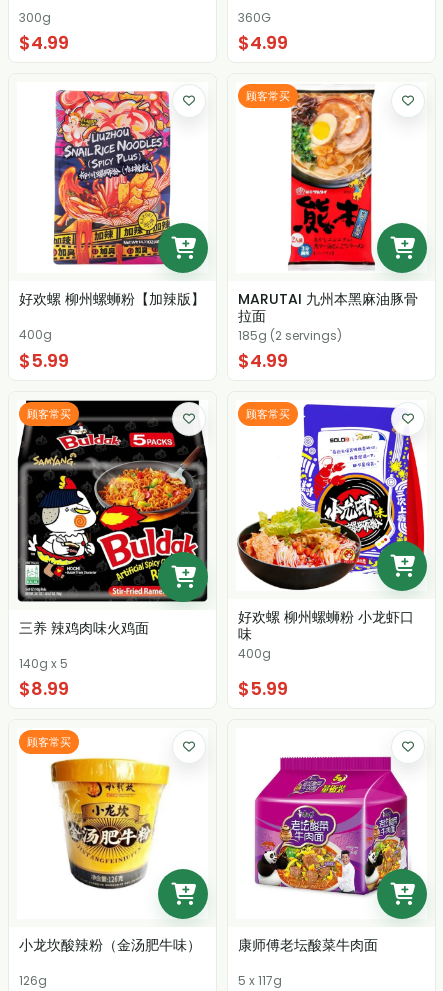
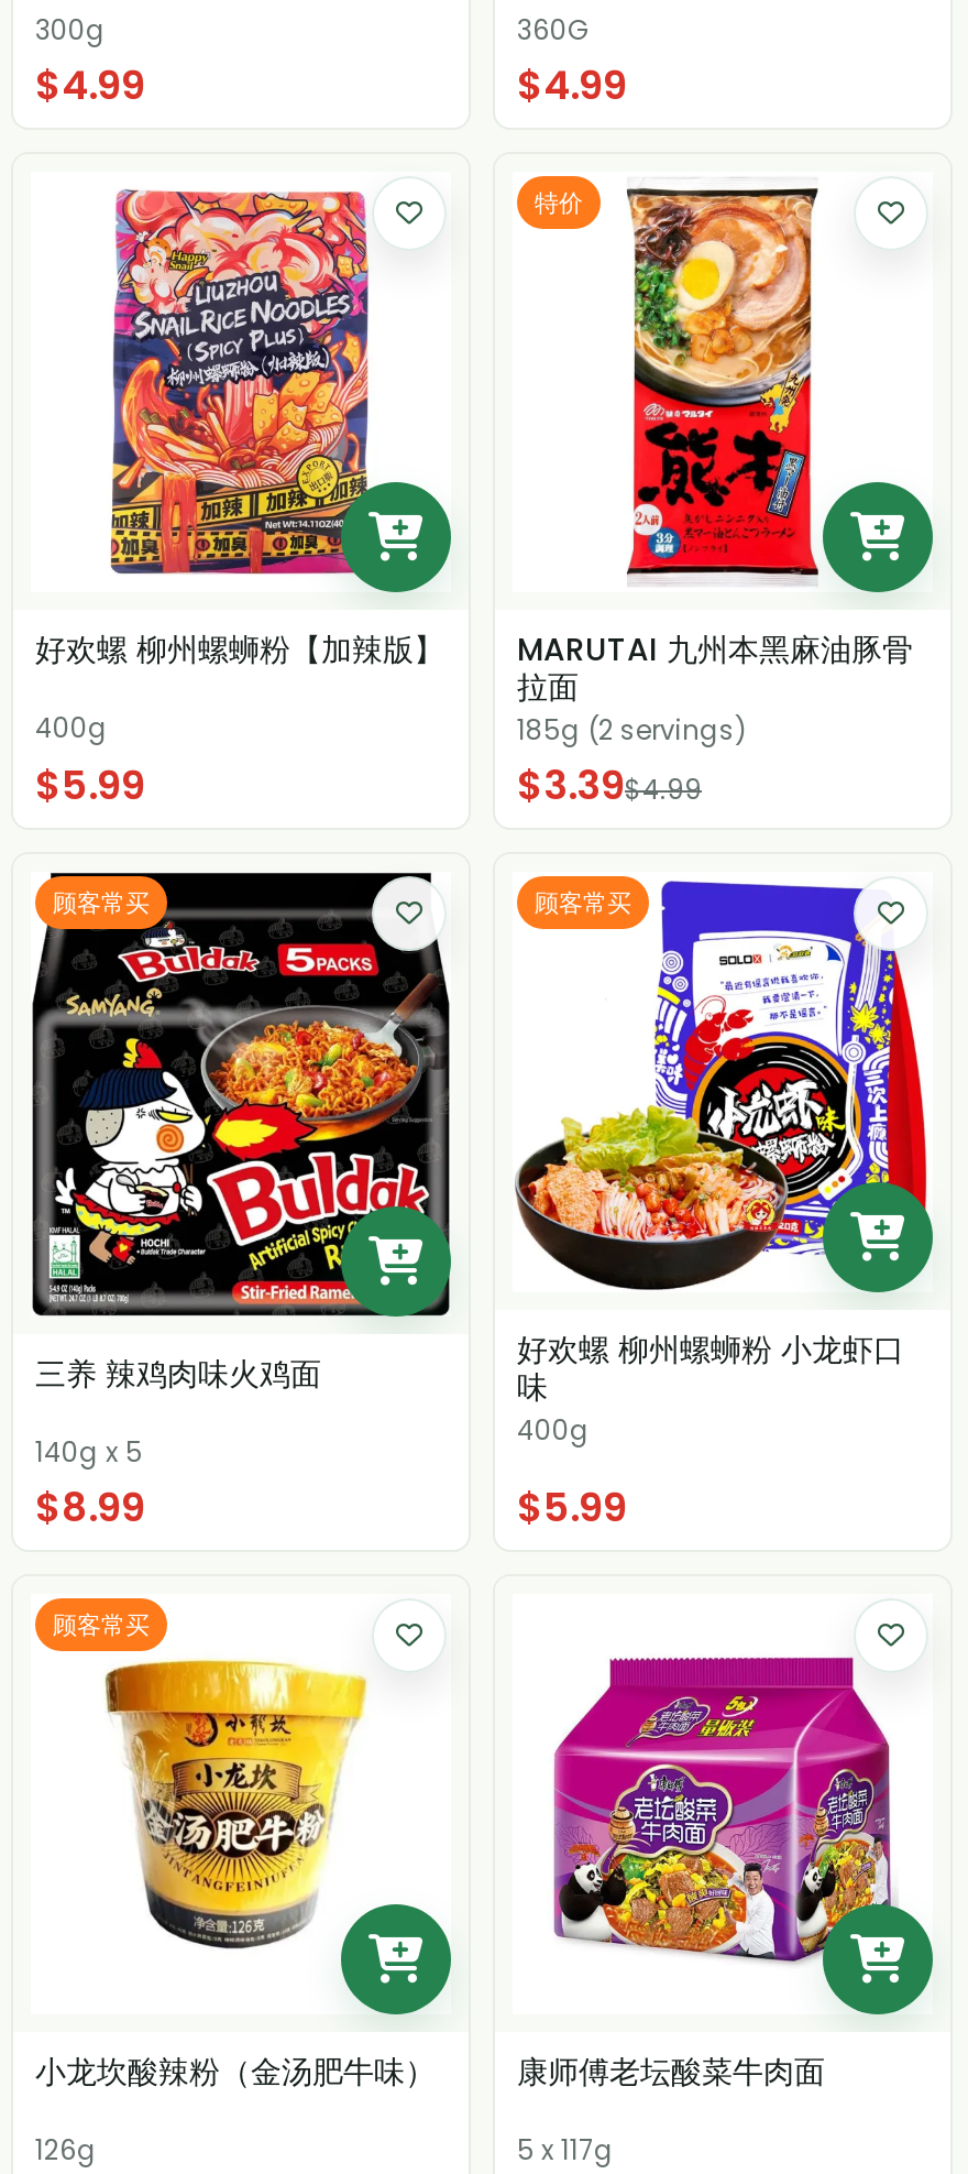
- 顾客常买
+ 特价

- $4.99
+ $3.39$4.99
